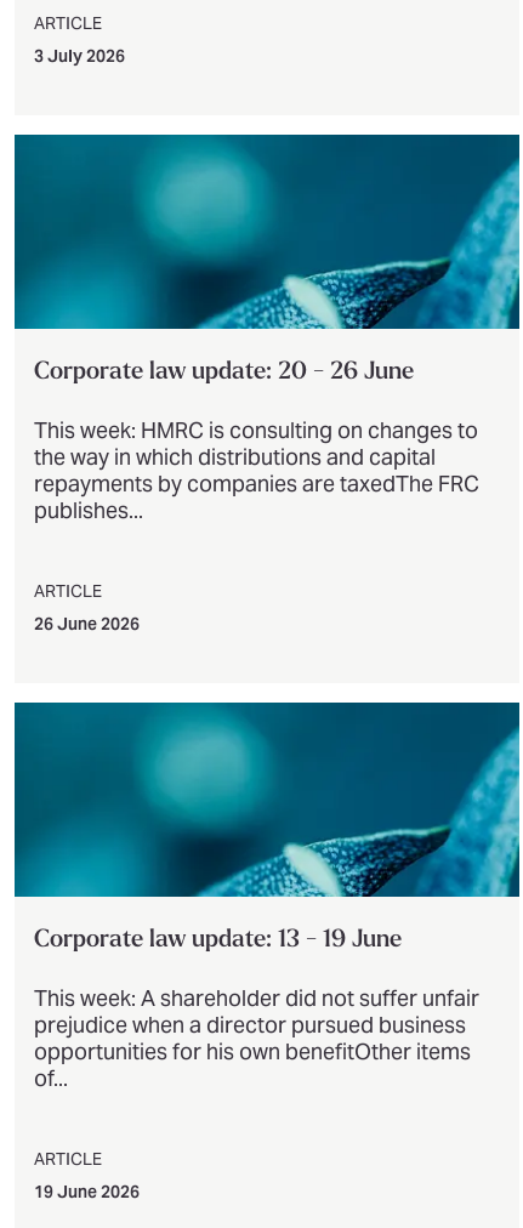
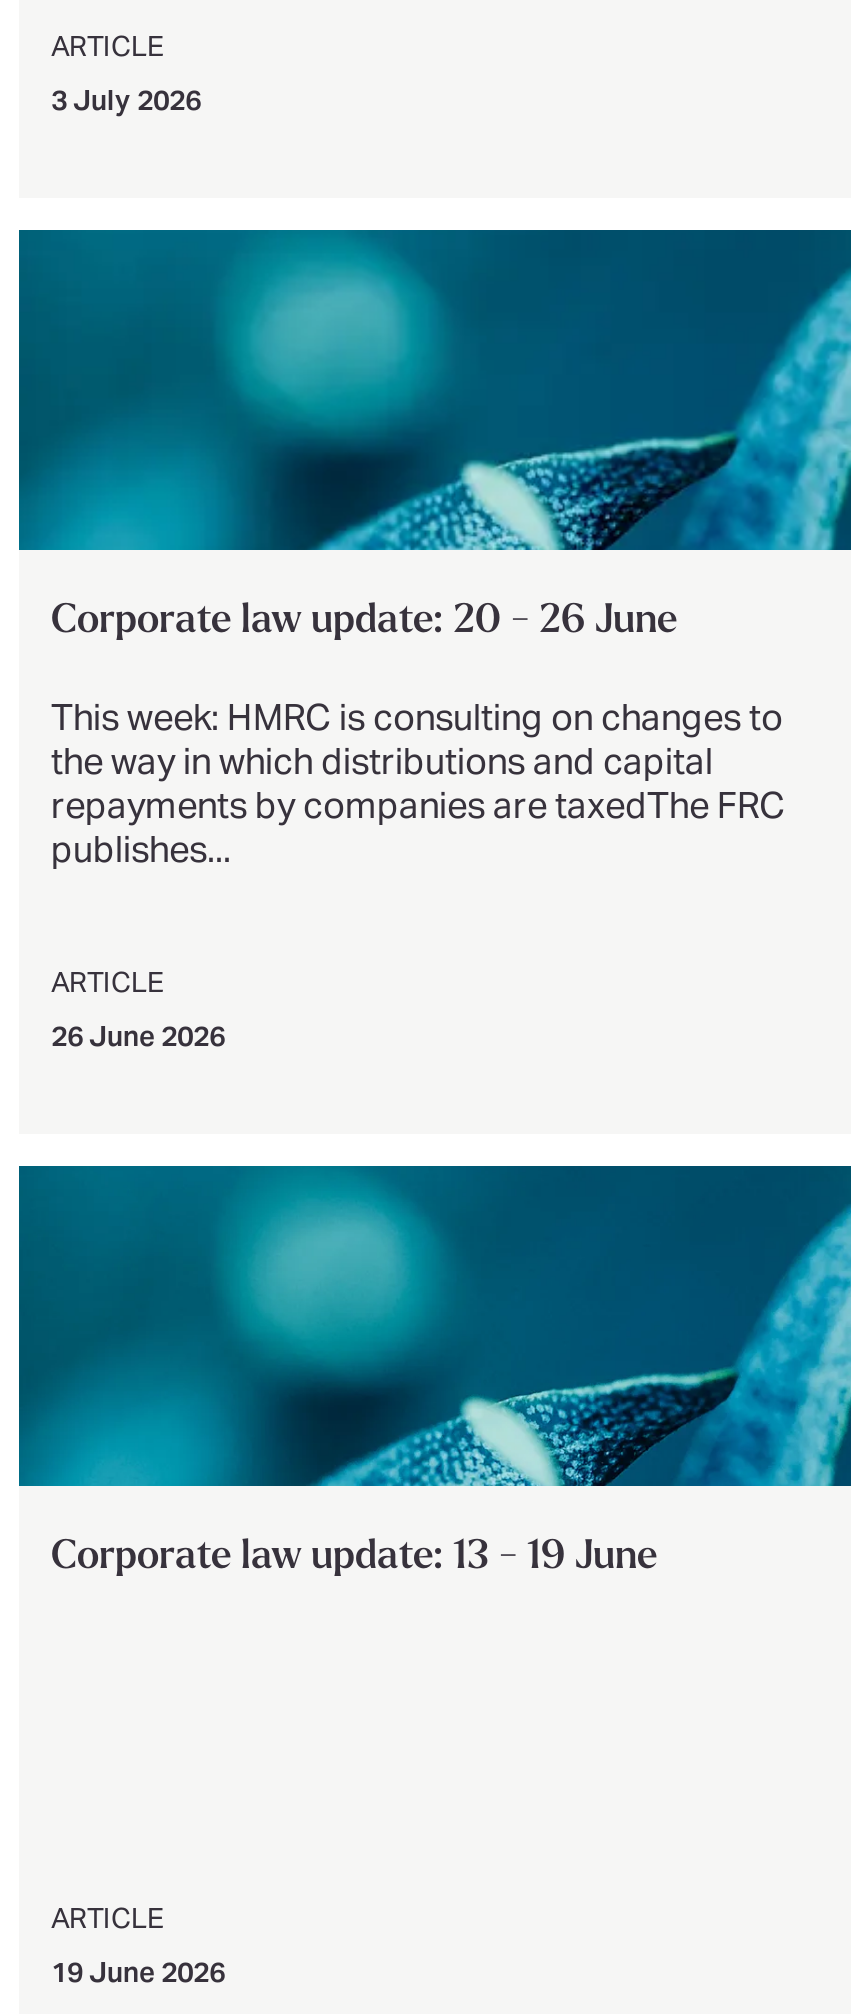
- This week: A shareholder did not suffer unfair
- prejudice when a director pursued business
- opportunities for his own benefitOther items
- of...
